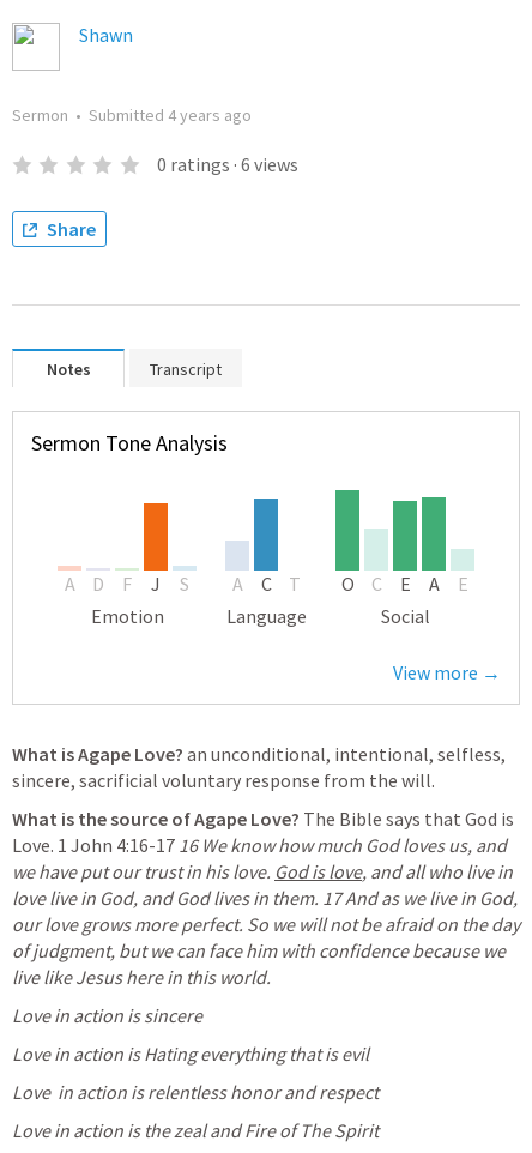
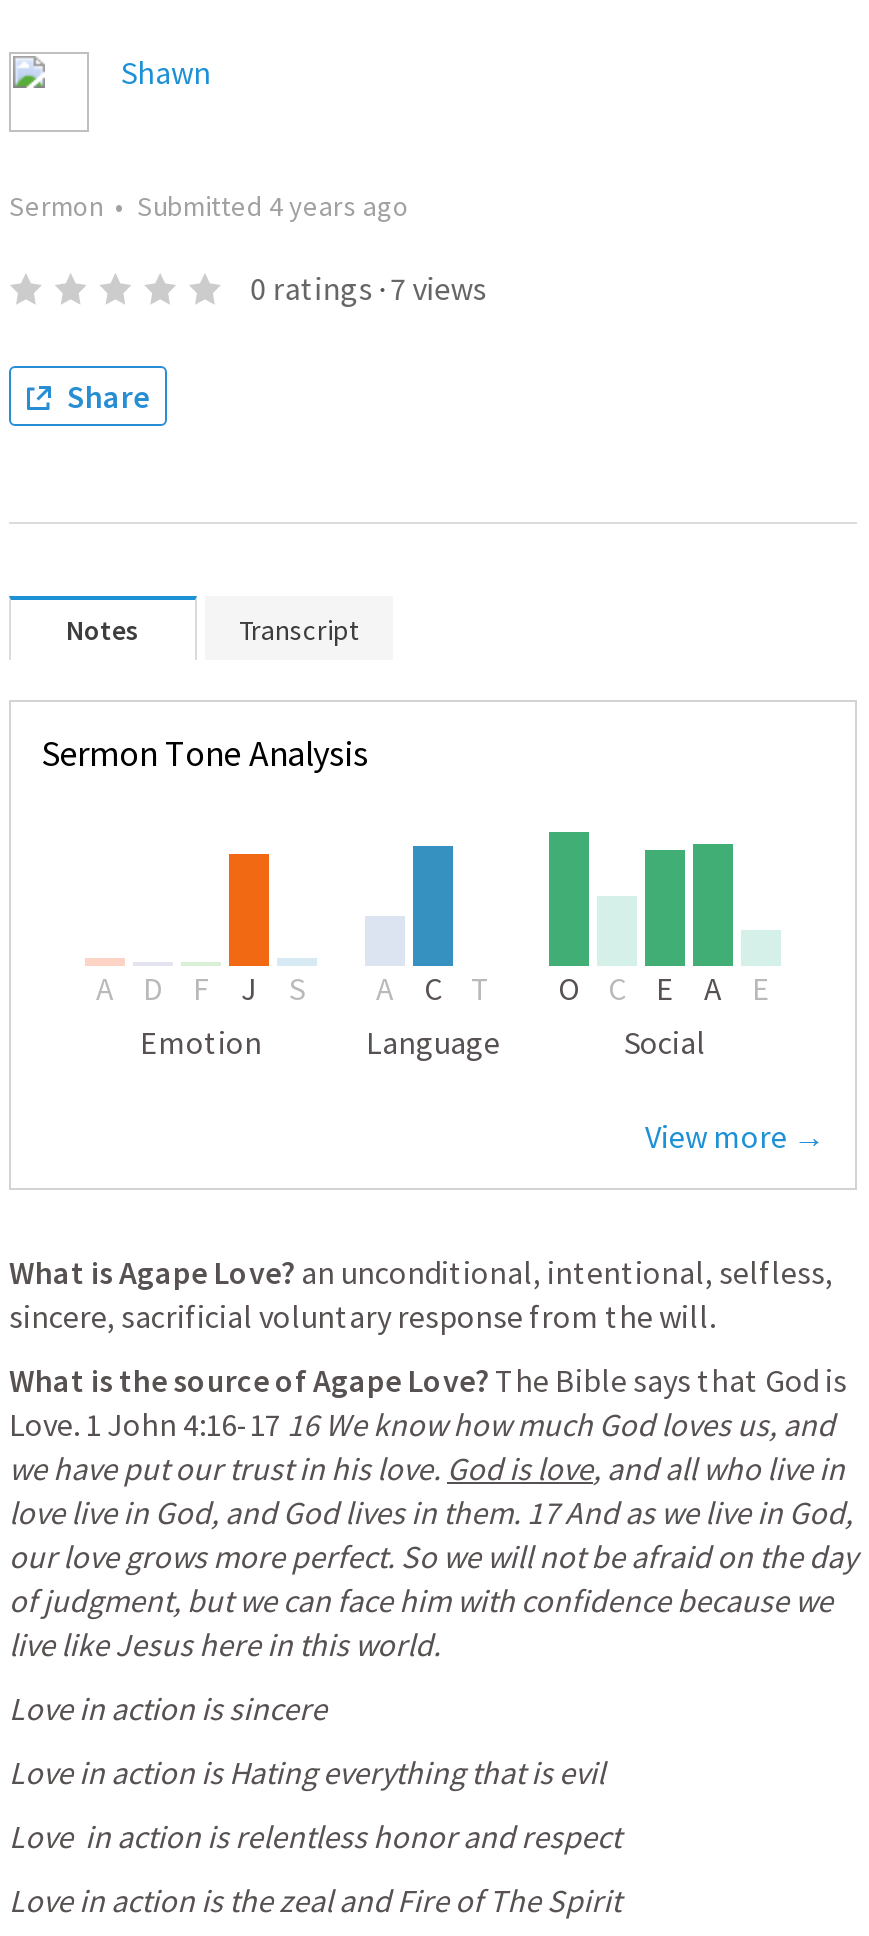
- 0 ratings · 6 views
+ 0 ratings · 7 views
